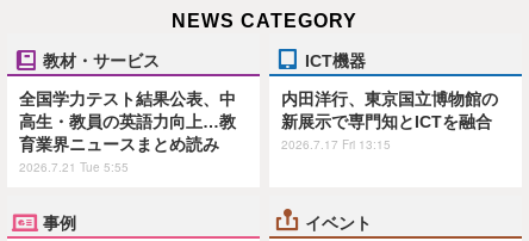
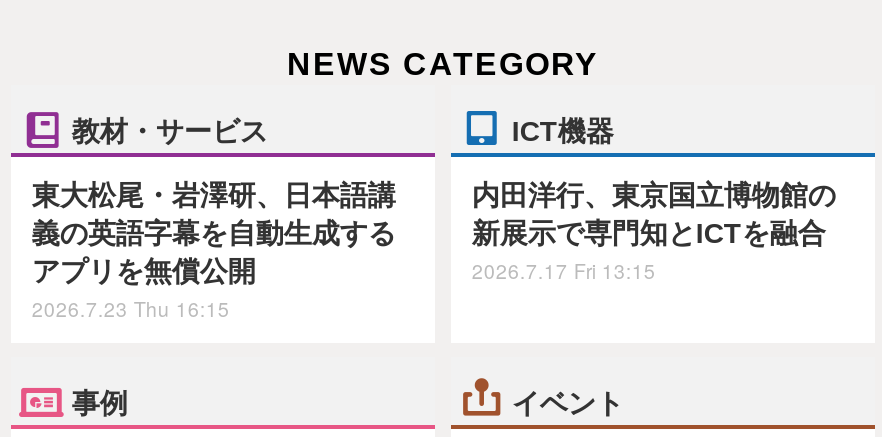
- 全国学力テスト結果公表、中
- 高生・教員の英語力向上…教
- 育業界ニュースまとめ読み
- 2026.7.21 Tue 5:55
+ 東大松尾・岩澤研、日本語講
+ 義の英語字幕を自動生成する
+ アプリを無償公開
+ 2026.7.23 Thu 16:15
